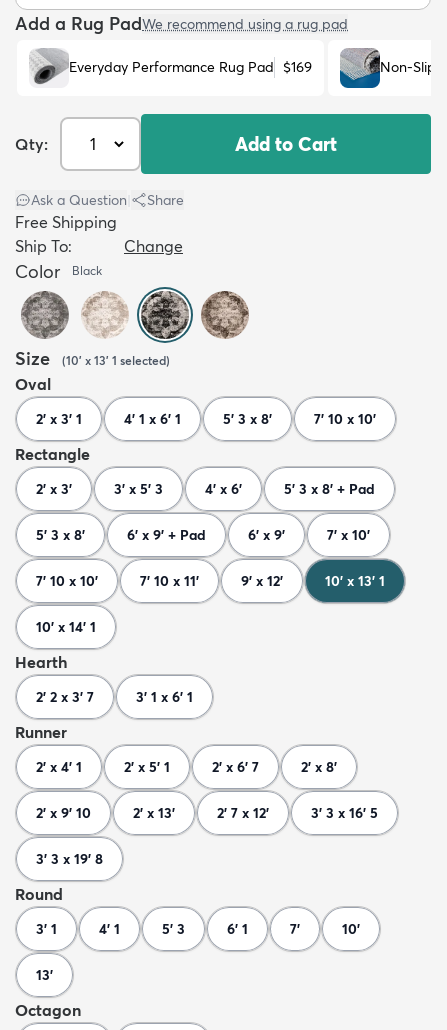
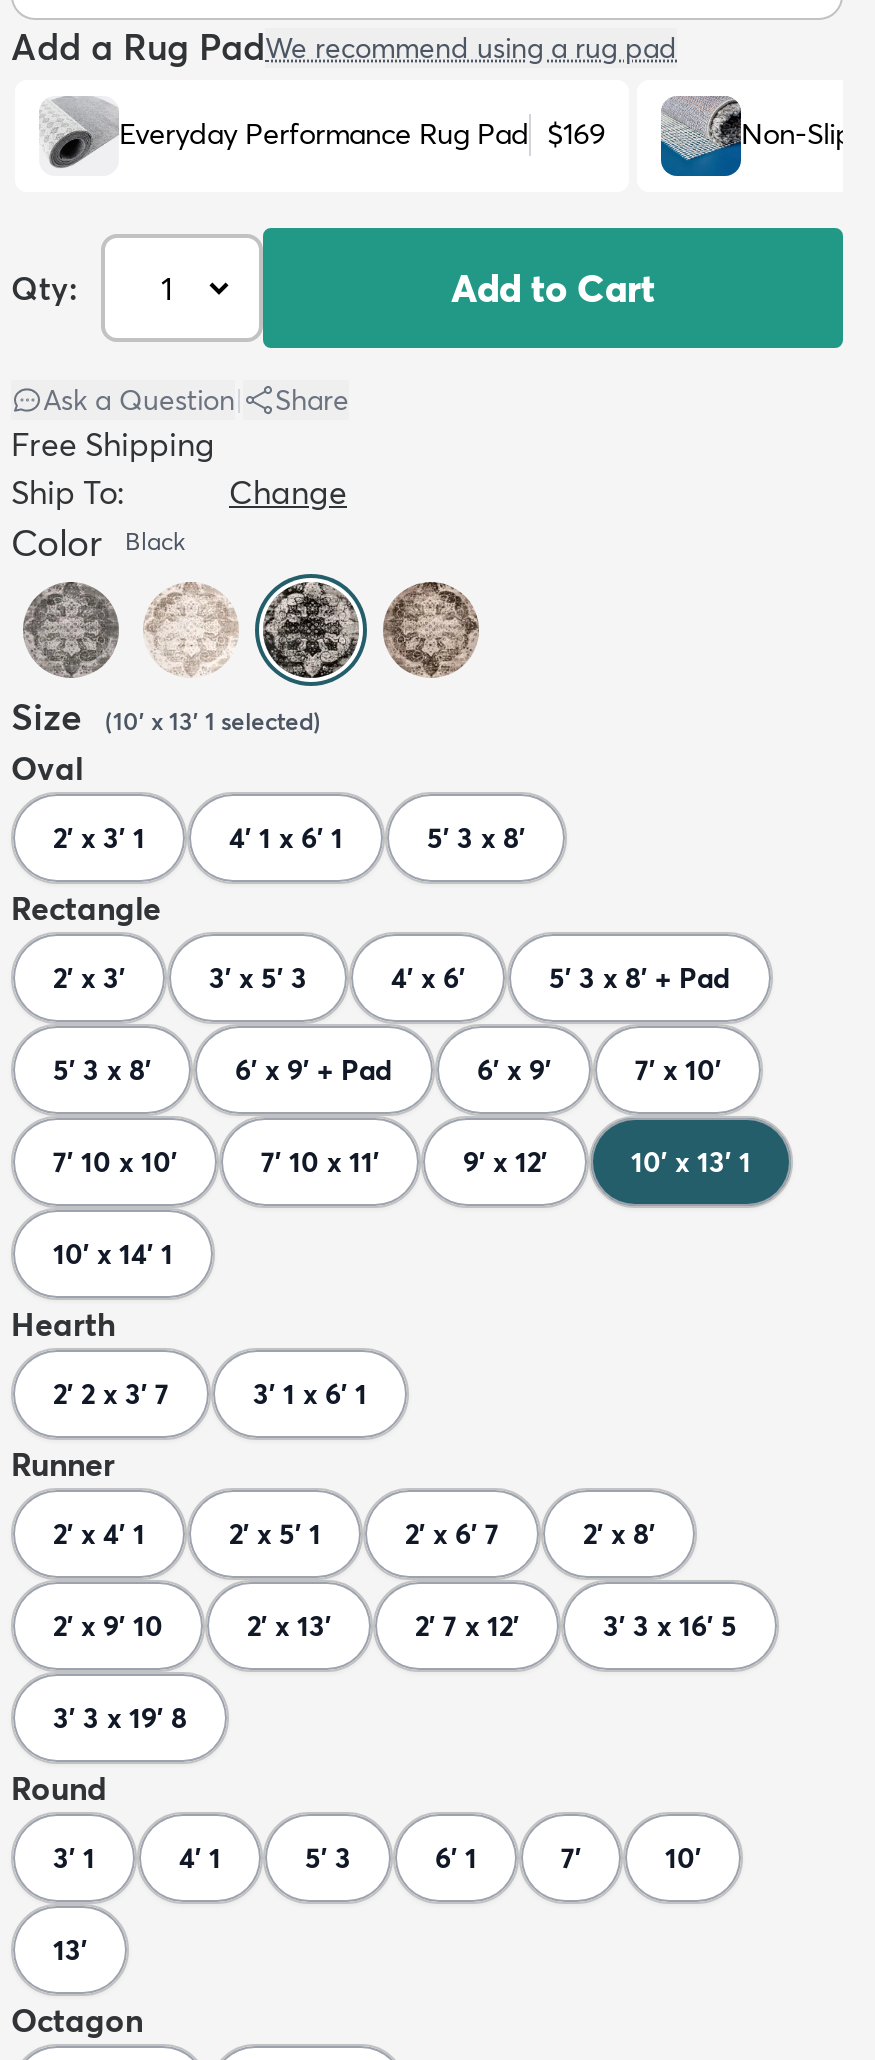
- 7' 10 x 10'
